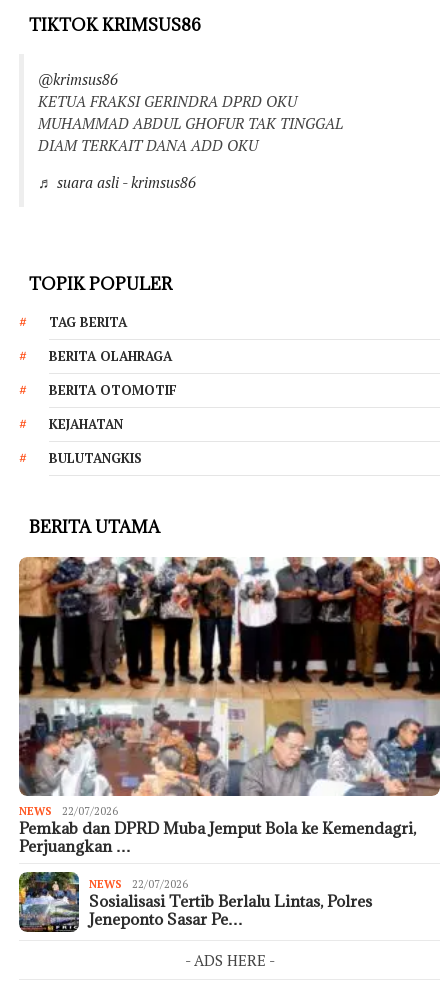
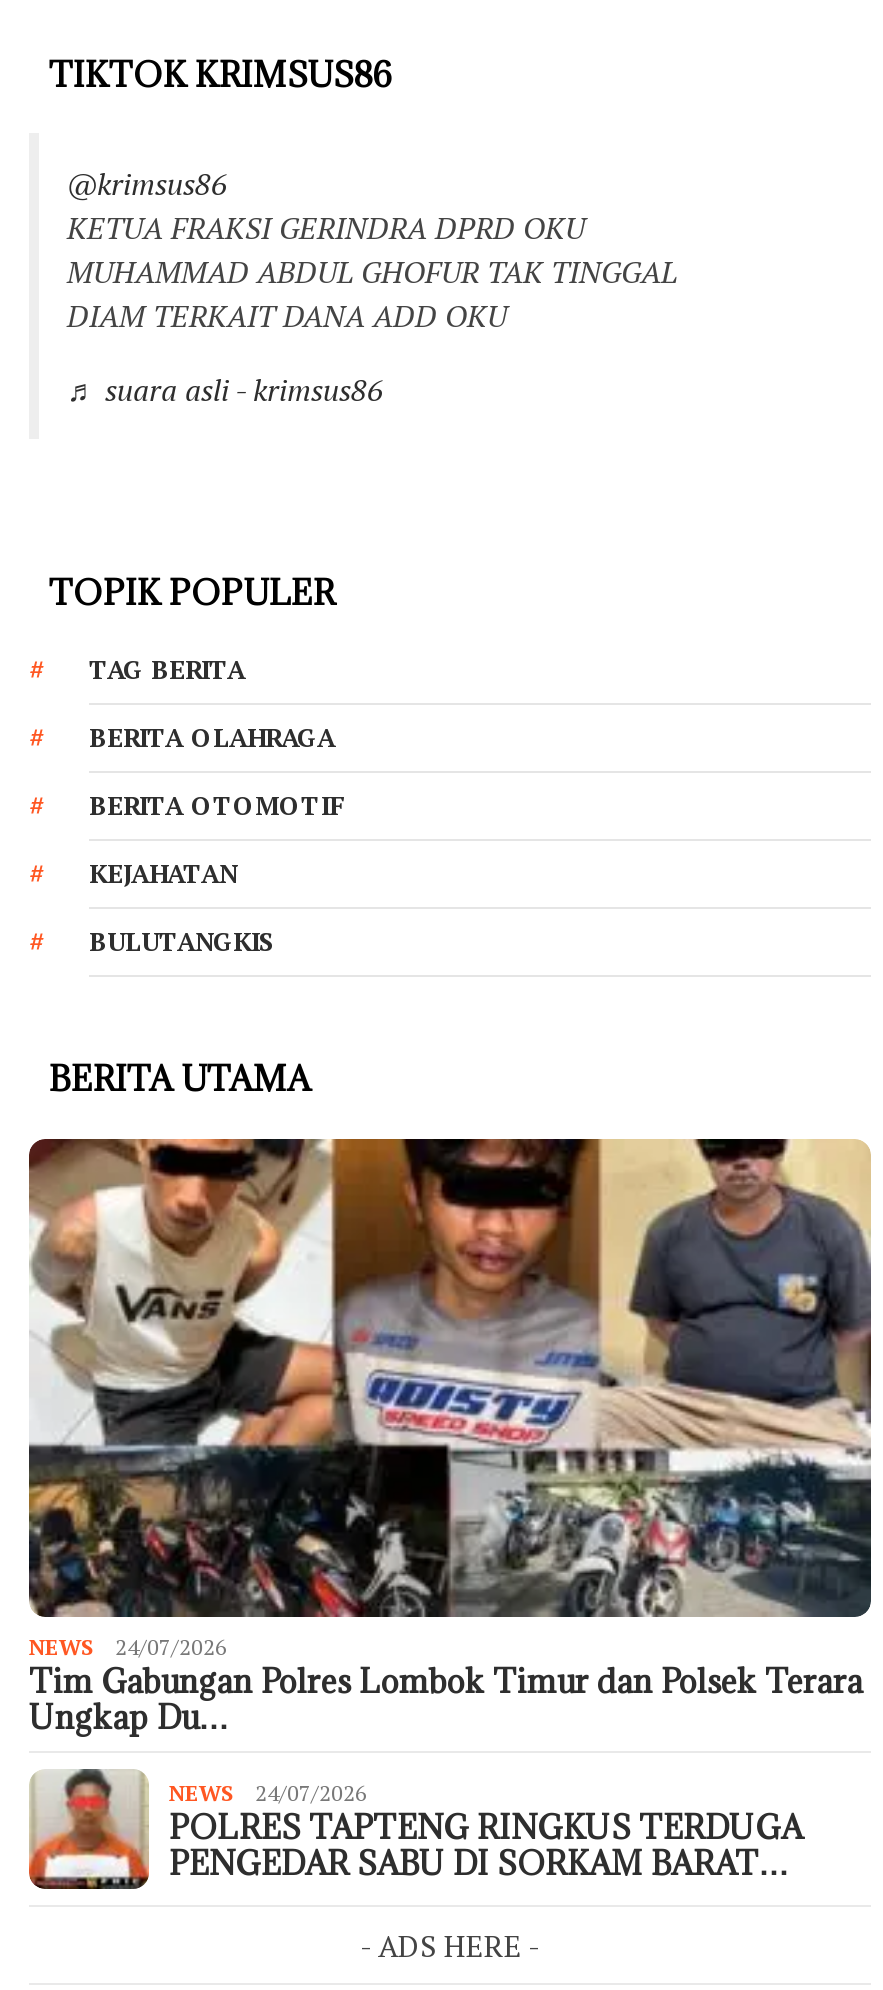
- [image]
- 22/07/2026
- Pemkab dan DPRD Muba Jemput Bola ke Kemendagri,
- Perjuangkan …
+ [image]
+ 24/07/2026
+ Tim Gabungan Polres Lombok Timur dan Polsek Terara
+ Ungkap Du…

- [image]
- 22/07/2026
- Sosialisasi Tertib Berlalu Lintas, Polres
- Jeneponto Sasar Pe…
+ [image]
+ 24/07/2026
+ POLRES TAPTENG RINGKUS TERDUGA
+ PENGEDAR SABU DI SORKAM BARAT…
